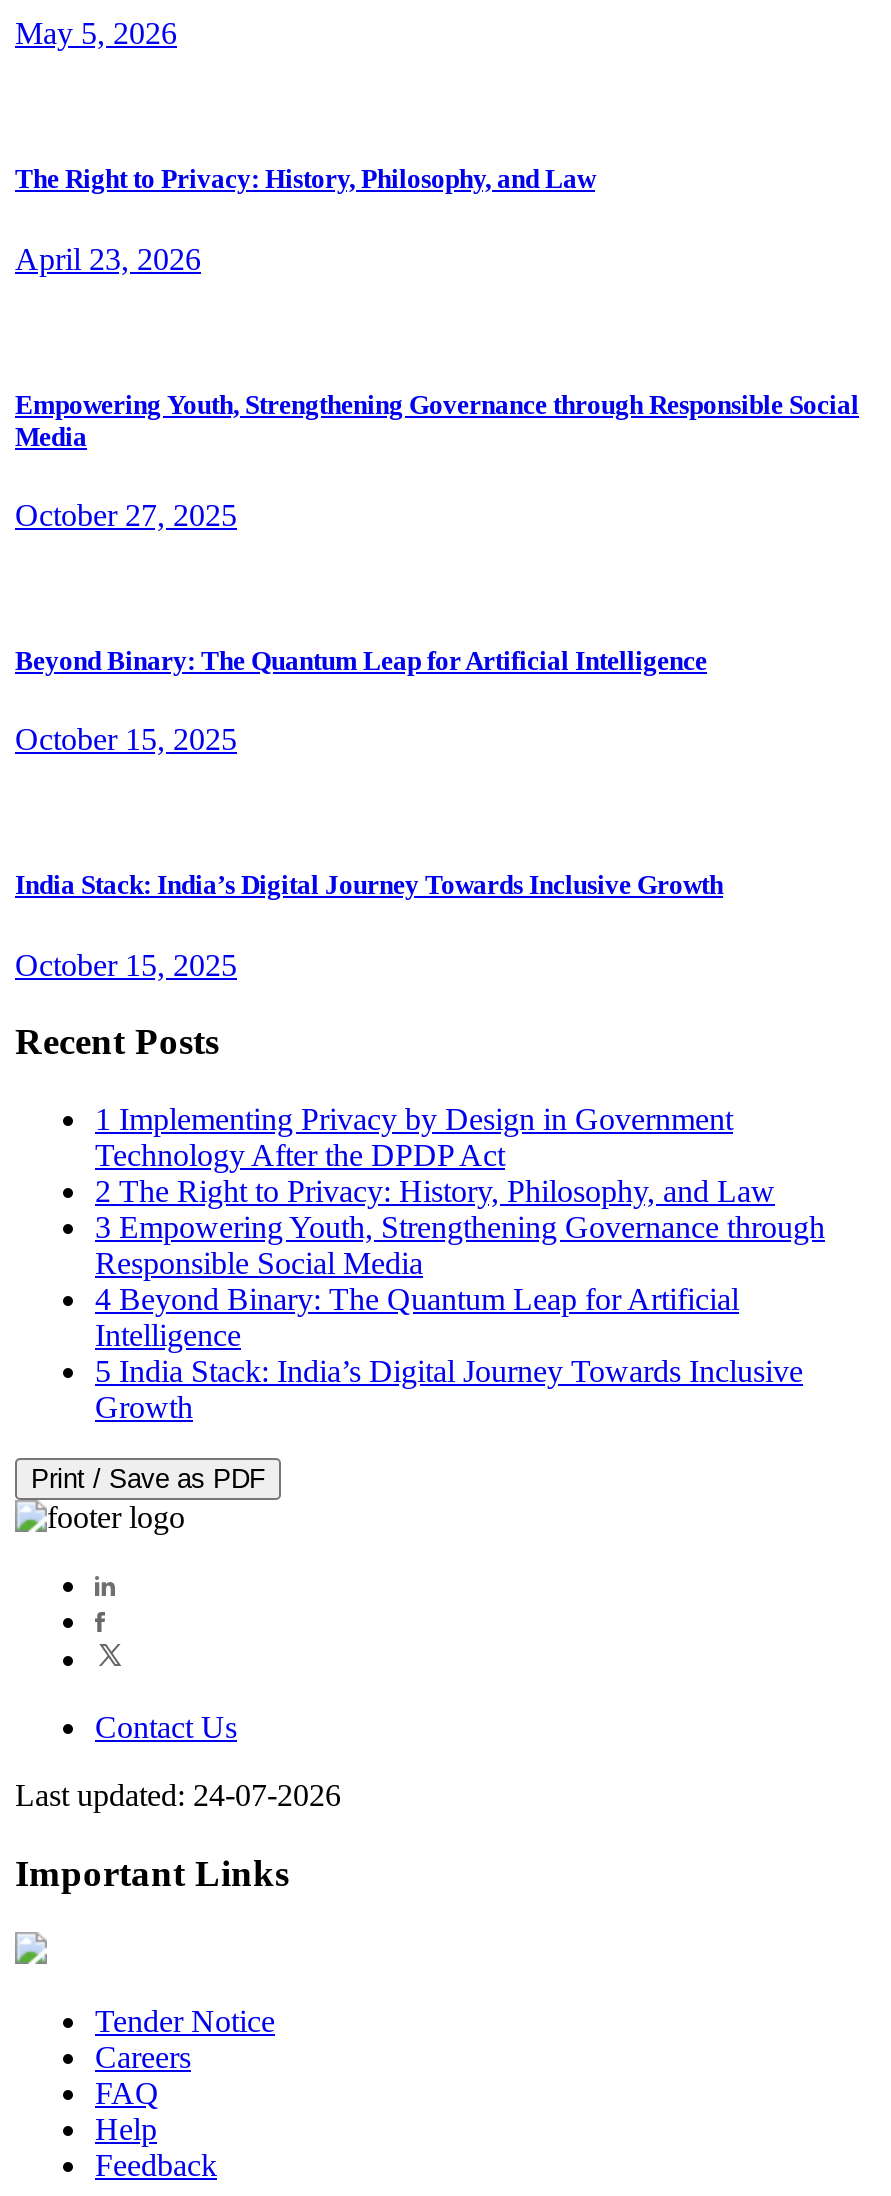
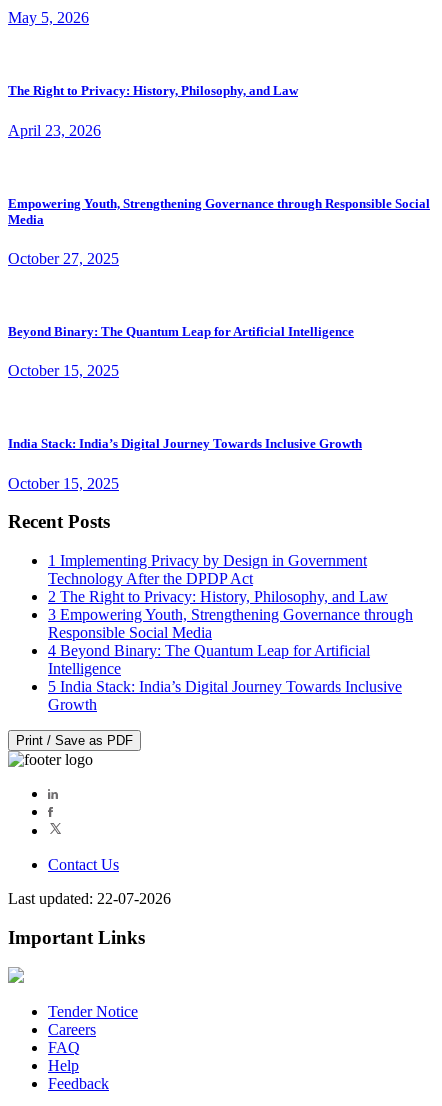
- Last updated: 24-07-2026
+ Last updated: 22-07-2026
